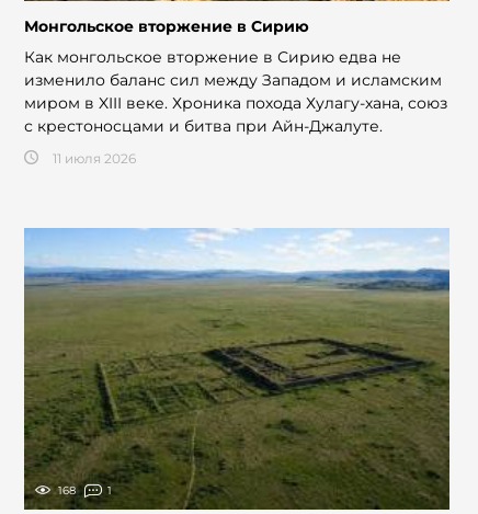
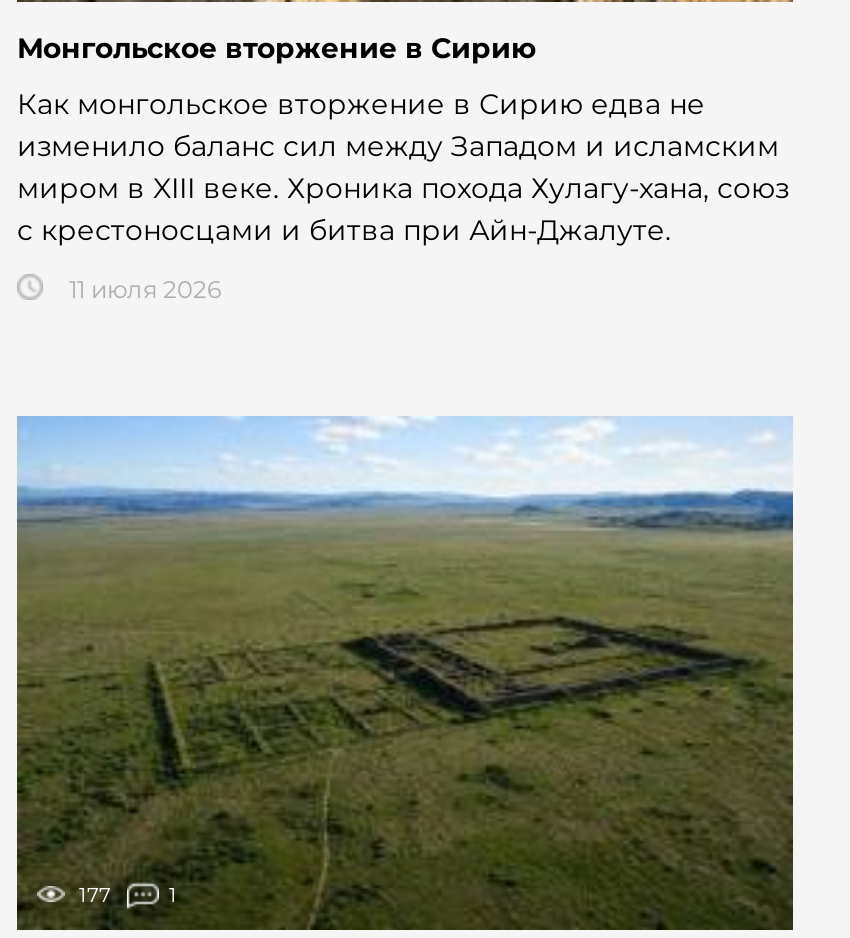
- 168
+ 177
